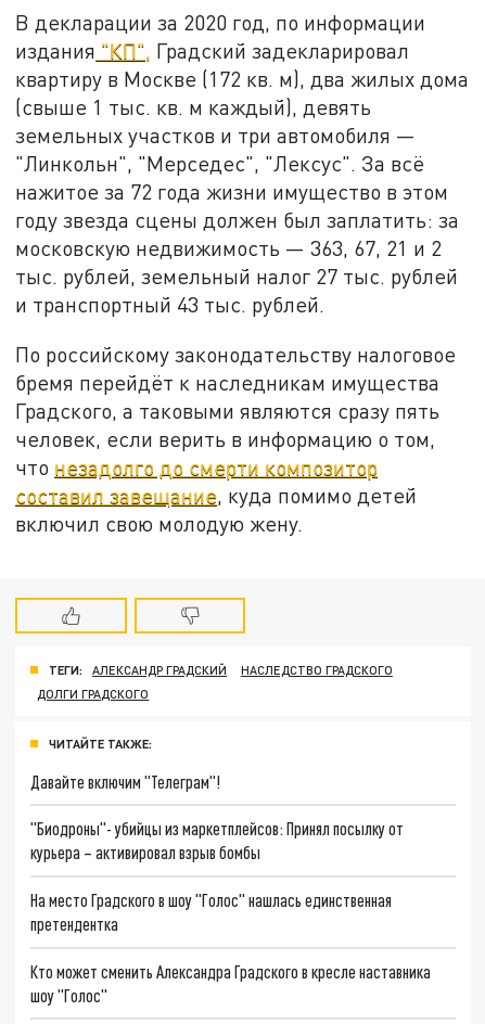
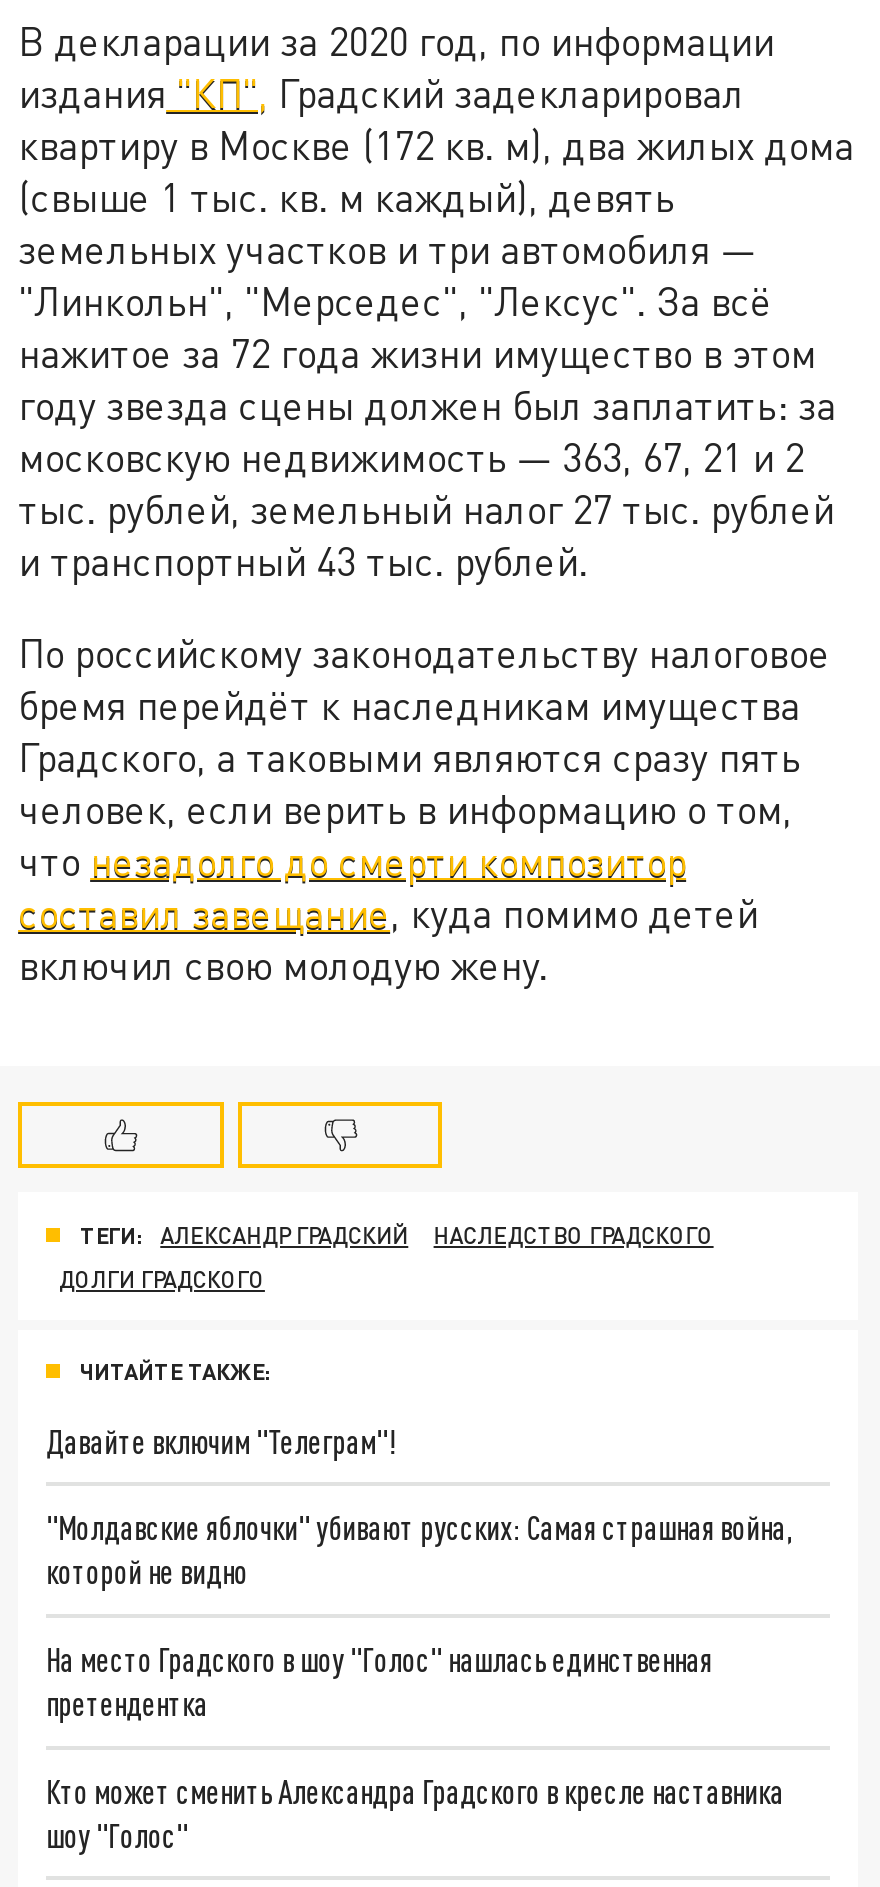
- "Биодроны"- убийцы из маркетплейсов: Принял посылку от
- курьера – активировал взрыв бомбы
+ "Молдавские яблочки" убивают русских: Самая страшная война,
+ которой не видно
